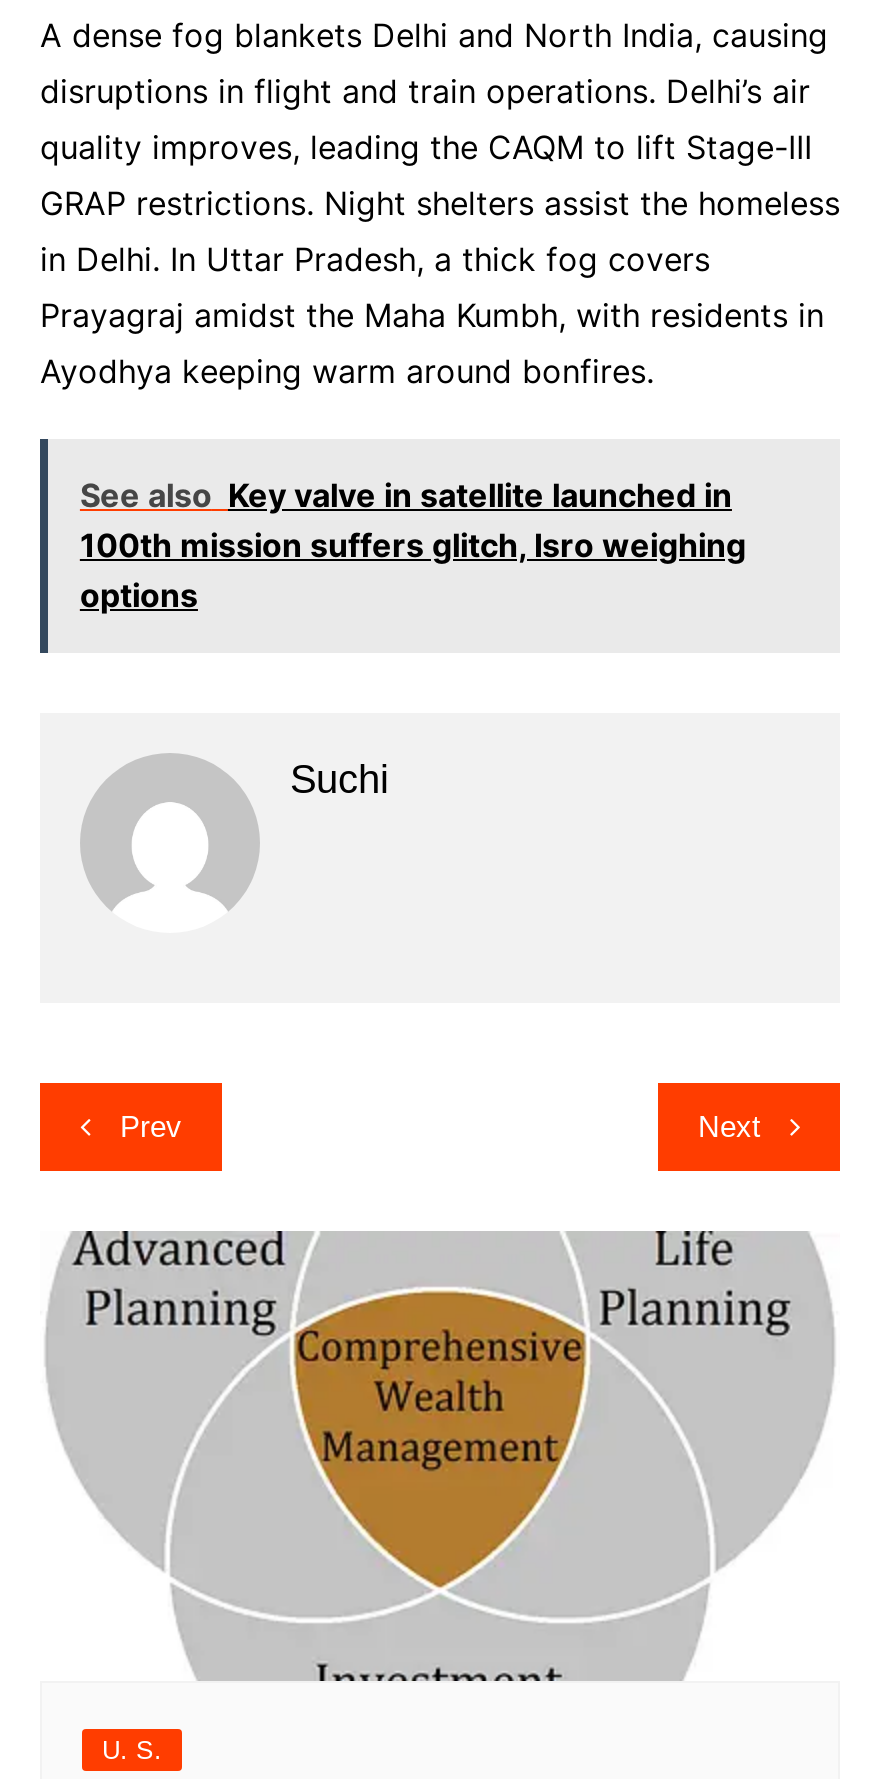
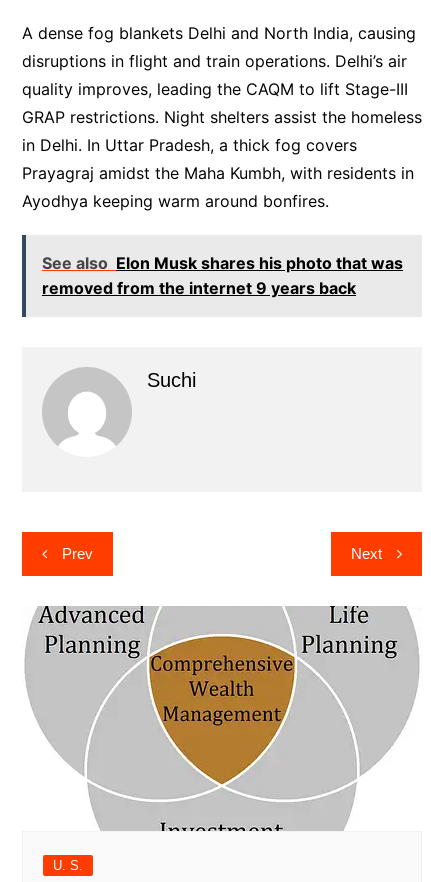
- See also Key valve in satellite launched in
- 100th mission suffers glitch, Isro weighing
- options
+ See also Elon Musk shares his photo that was
+ removed from the internet 9 years back
